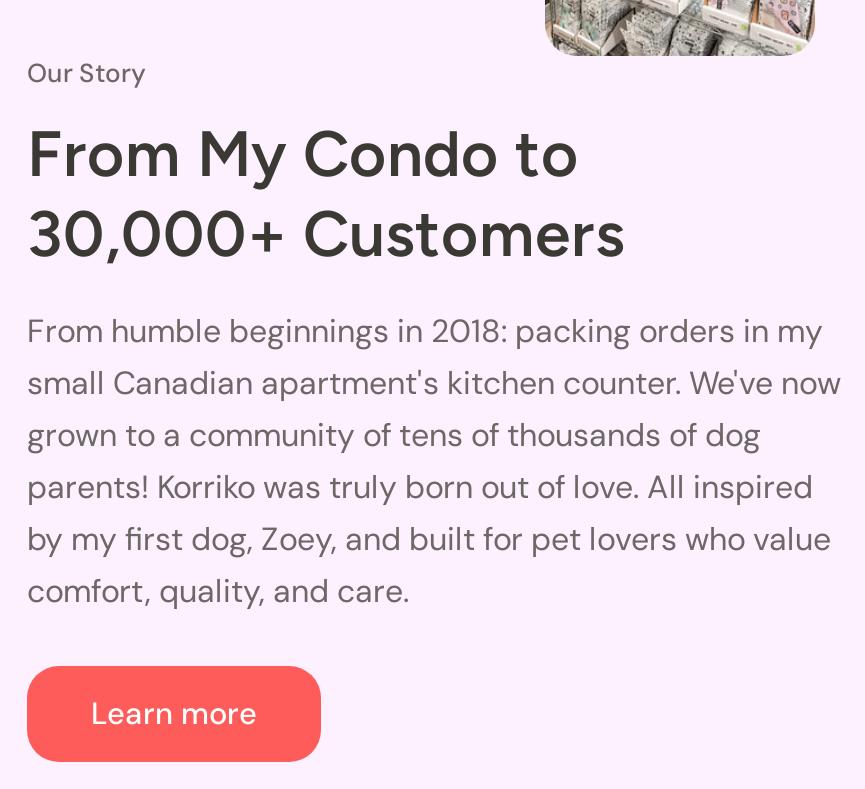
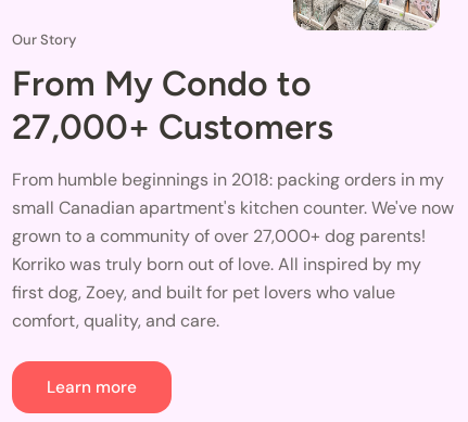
- 30,000+ Customers
+ 27,000+ Customers

- grown to a community of tens of thousands of dog
- parents! Korriko was truly born out of love. All inspired
- by my first dog, Zoey, and built for pet lovers who value
+ grown to a community of over 27,000+ dog parents!
+ Korriko was truly born out of love. All inspired by my
+ first dog, Zoey, and built for pet lovers who value
